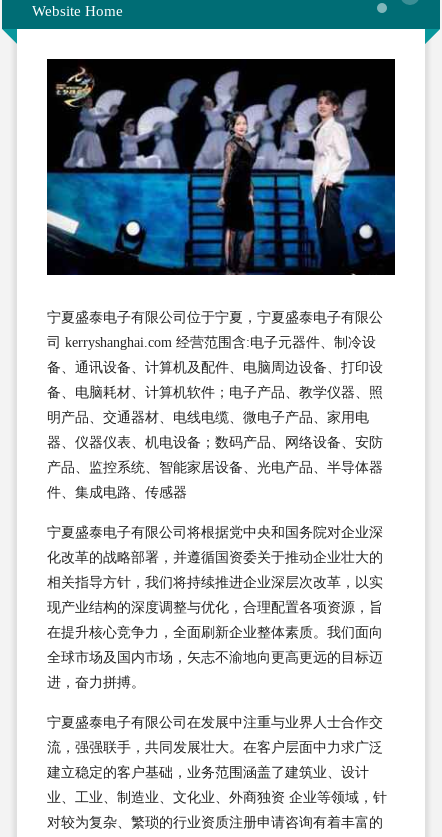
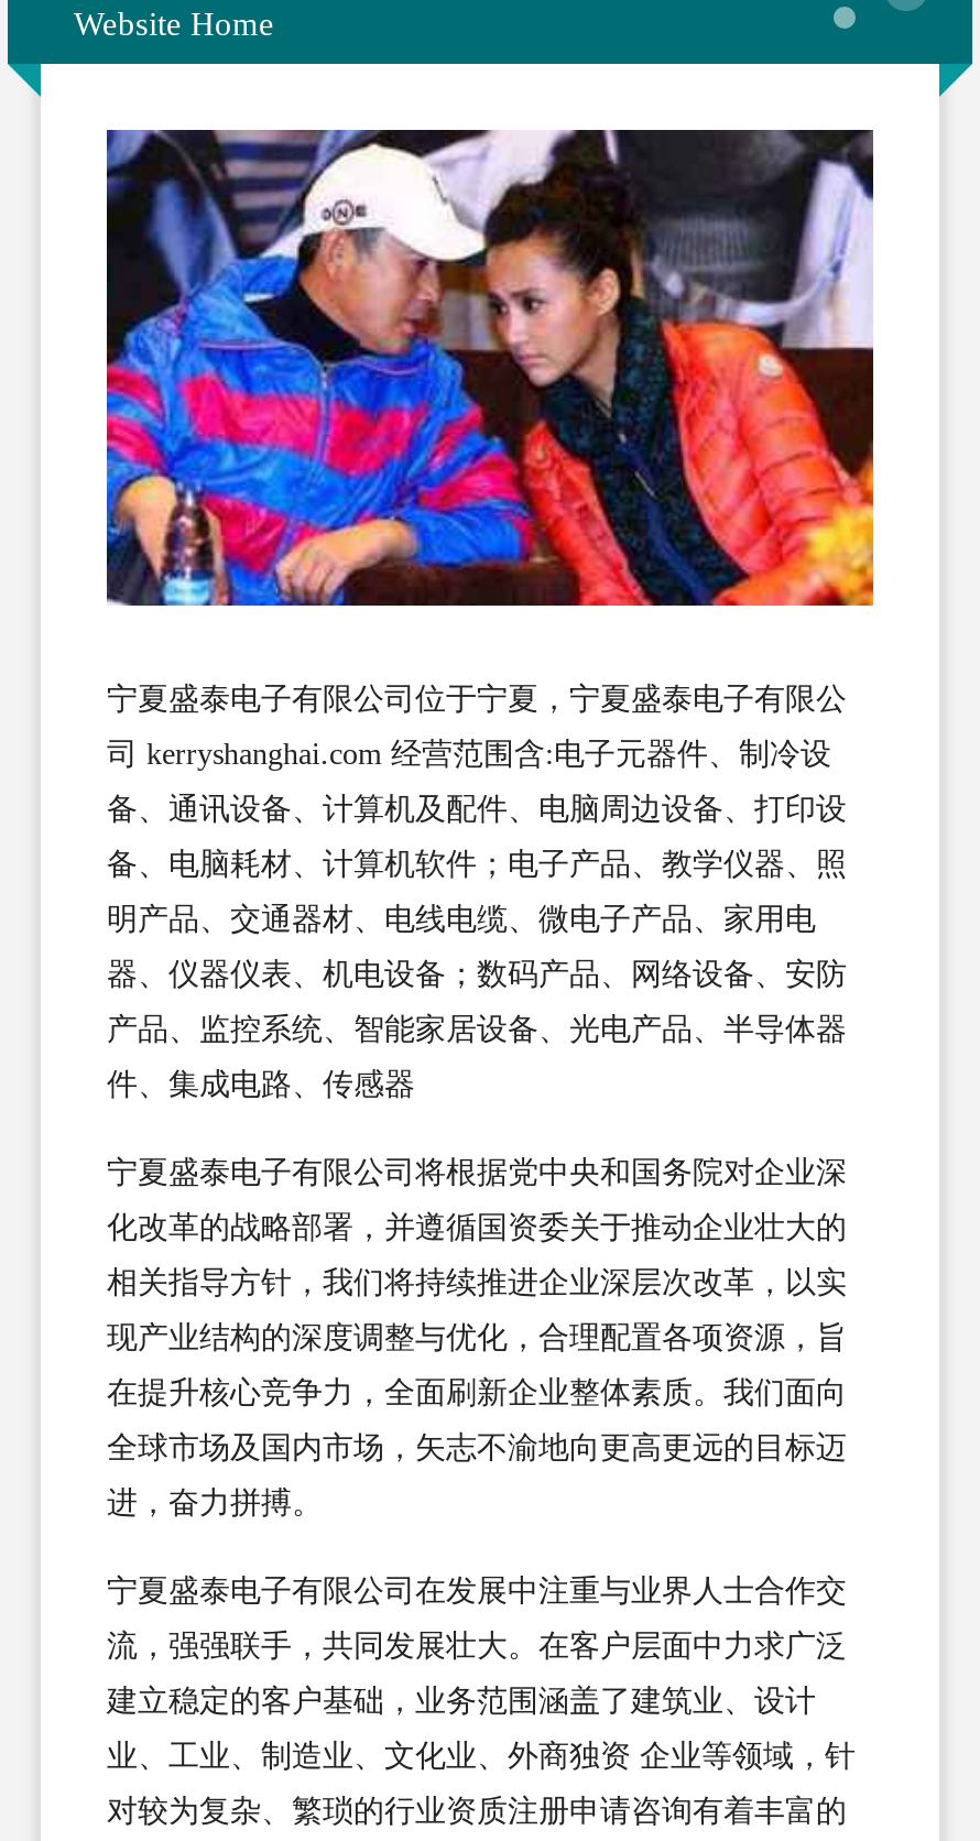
- [image]
+ [image]
